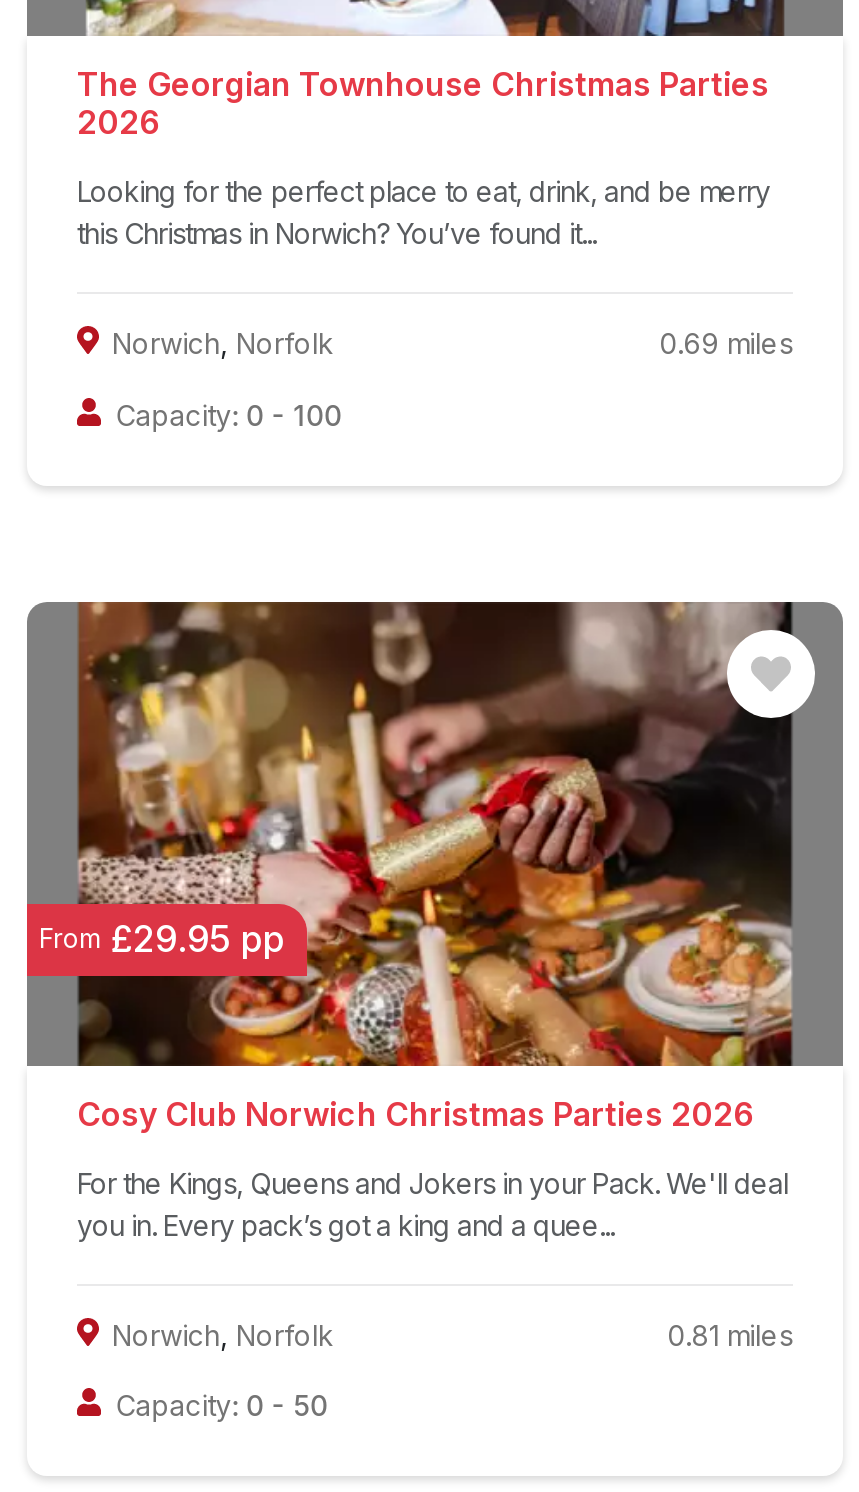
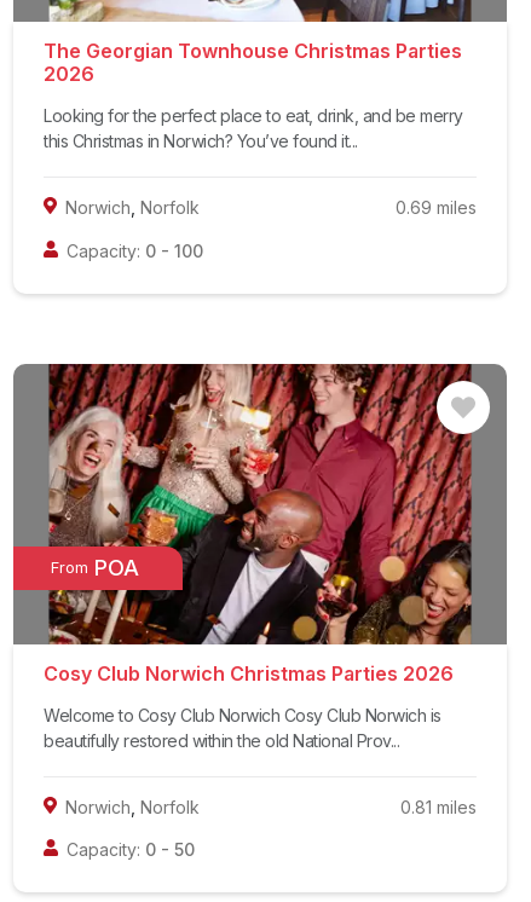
- [image]
- From £29.95 pp
+ [image]
+ From POA

- For the Kings, Queens and Jokers in your Pack. We'll deal
- you in. Every pack’s got a king and a quee...
+ Welcome to Cosy Club Norwich Cosy Club Norwich is
+ beautifully restored within the old National Prov...
